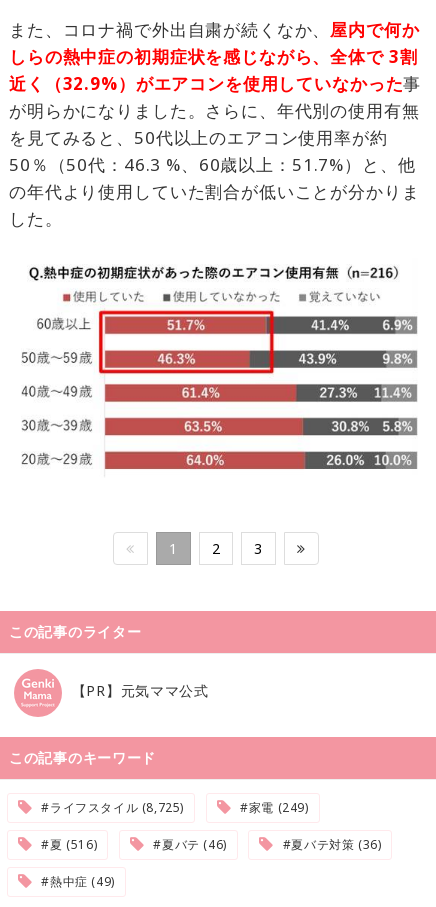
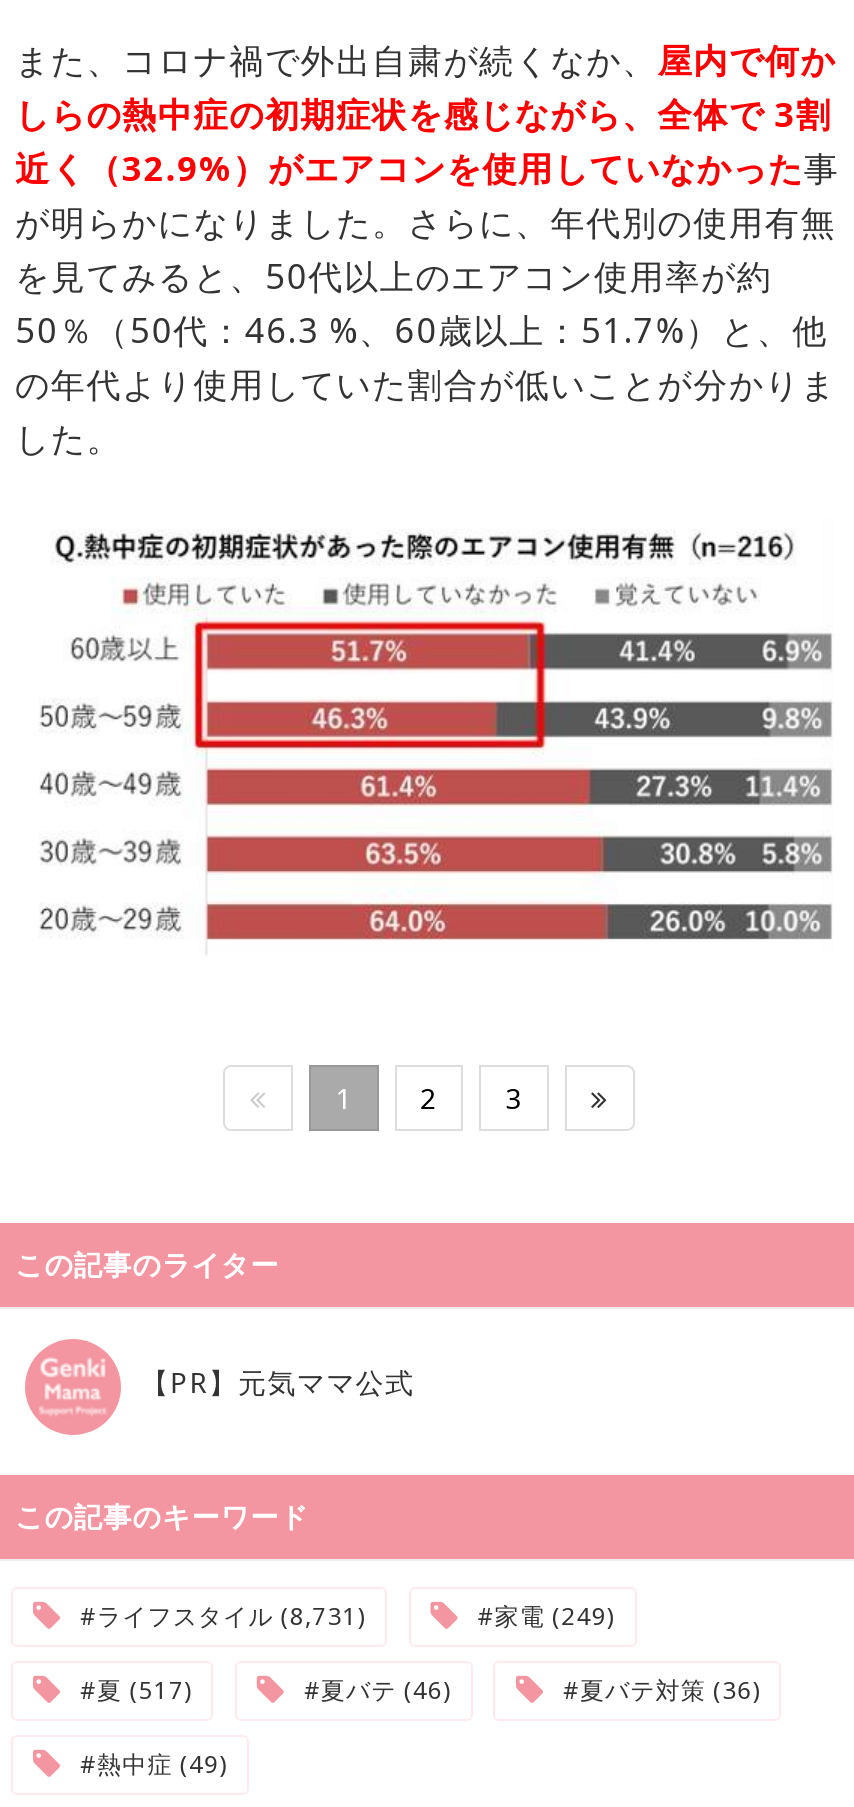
- #ライフスタイル (8,725)
+ #ライフスタイル (8,731)

- #夏 (516)
+ #夏 (517)
